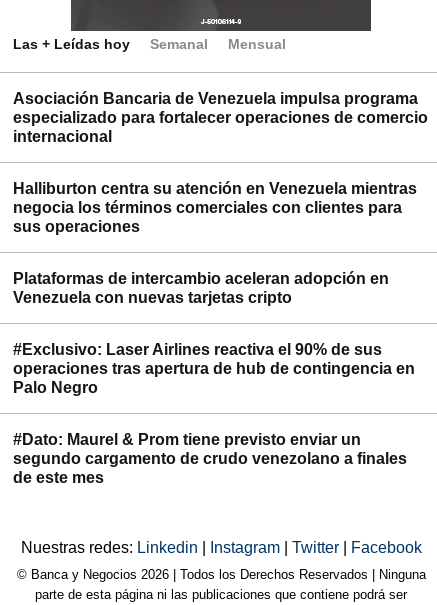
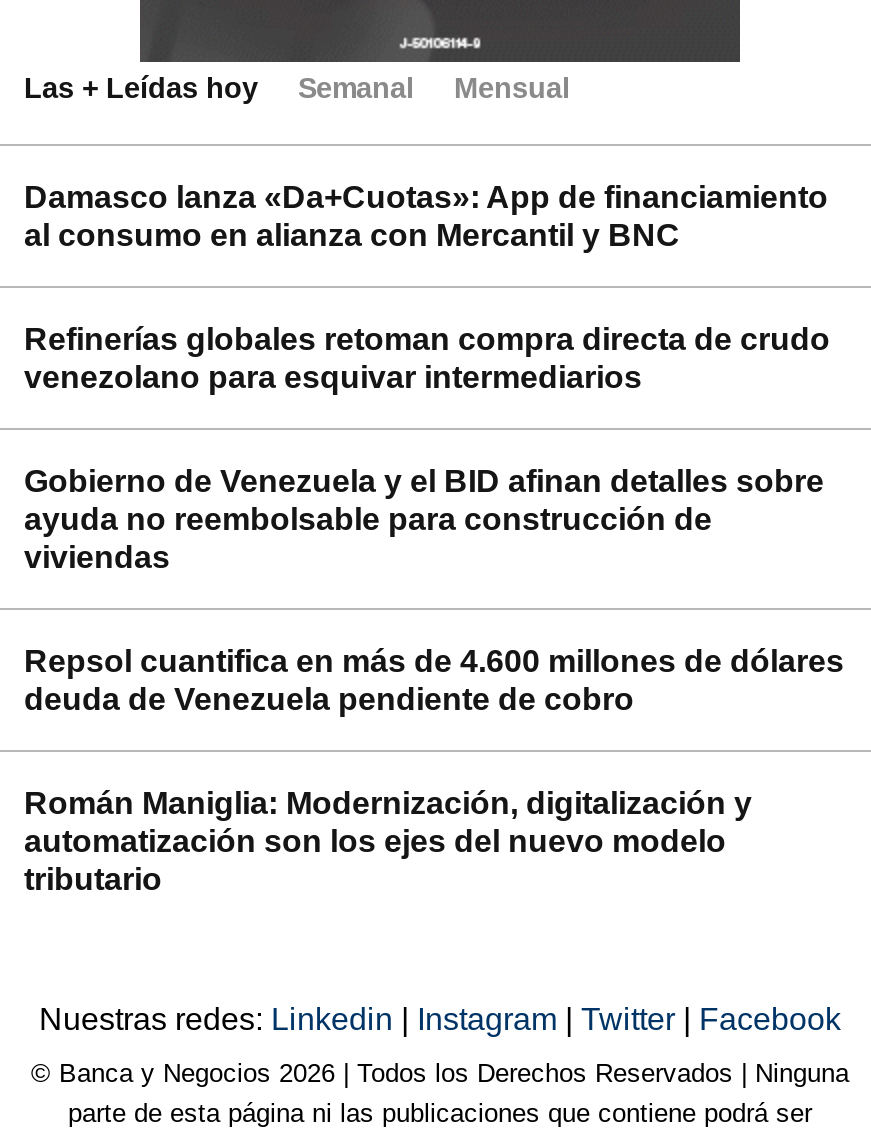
- Asociación Bancaria de Venezuela impulsa programa
- especializado para fortalecer operaciones de comercio
- internacional
+ Damasco lanza «Da+Cuotas»: App de financiamiento
+ al consumo en alianza con Mercantil y BNC

- Halliburton centra su atención en Venezuela mientras
- negocia los términos comerciales con clientes para
- sus operaciones
+ Refinerías globales retoman compra directa de crudo
+ venezolano para esquivar intermediarios

- Plataformas de intercambio aceleran adopción en
- Venezuela con nuevas tarjetas cripto
+ Gobierno de Venezuela y el BID afinan detalles sobre
+ ayuda no reembolsable para construcción de
+ viviendas

- #Exclusivo: Laser Airlines reactiva el 90% de sus
- operaciones tras apertura de hub de contingencia en
- Palo Negro
+ Repsol cuantifica en más de 4.600 millones de dólares
+ deuda de Venezuela pendiente de cobro

- #Dato: Maurel & Prom tiene previsto enviar un
- segundo cargamento de crudo venezolano a finales
- de este mes
+ Román Maniglia: Modernización, digitalización y
+ automatización son los ejes del nuevo modelo
+ tributario
